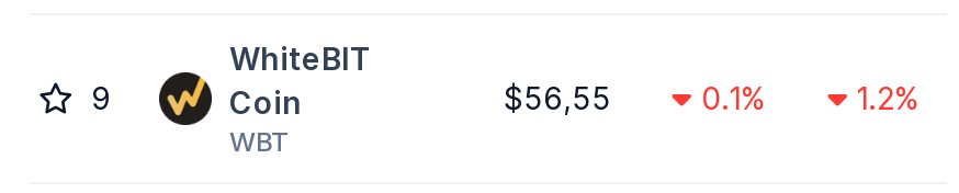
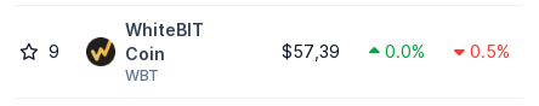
- $56,55
+ $57,39

- 0.1%
+ 0.0%

- 1.2%
+ 0.5%
